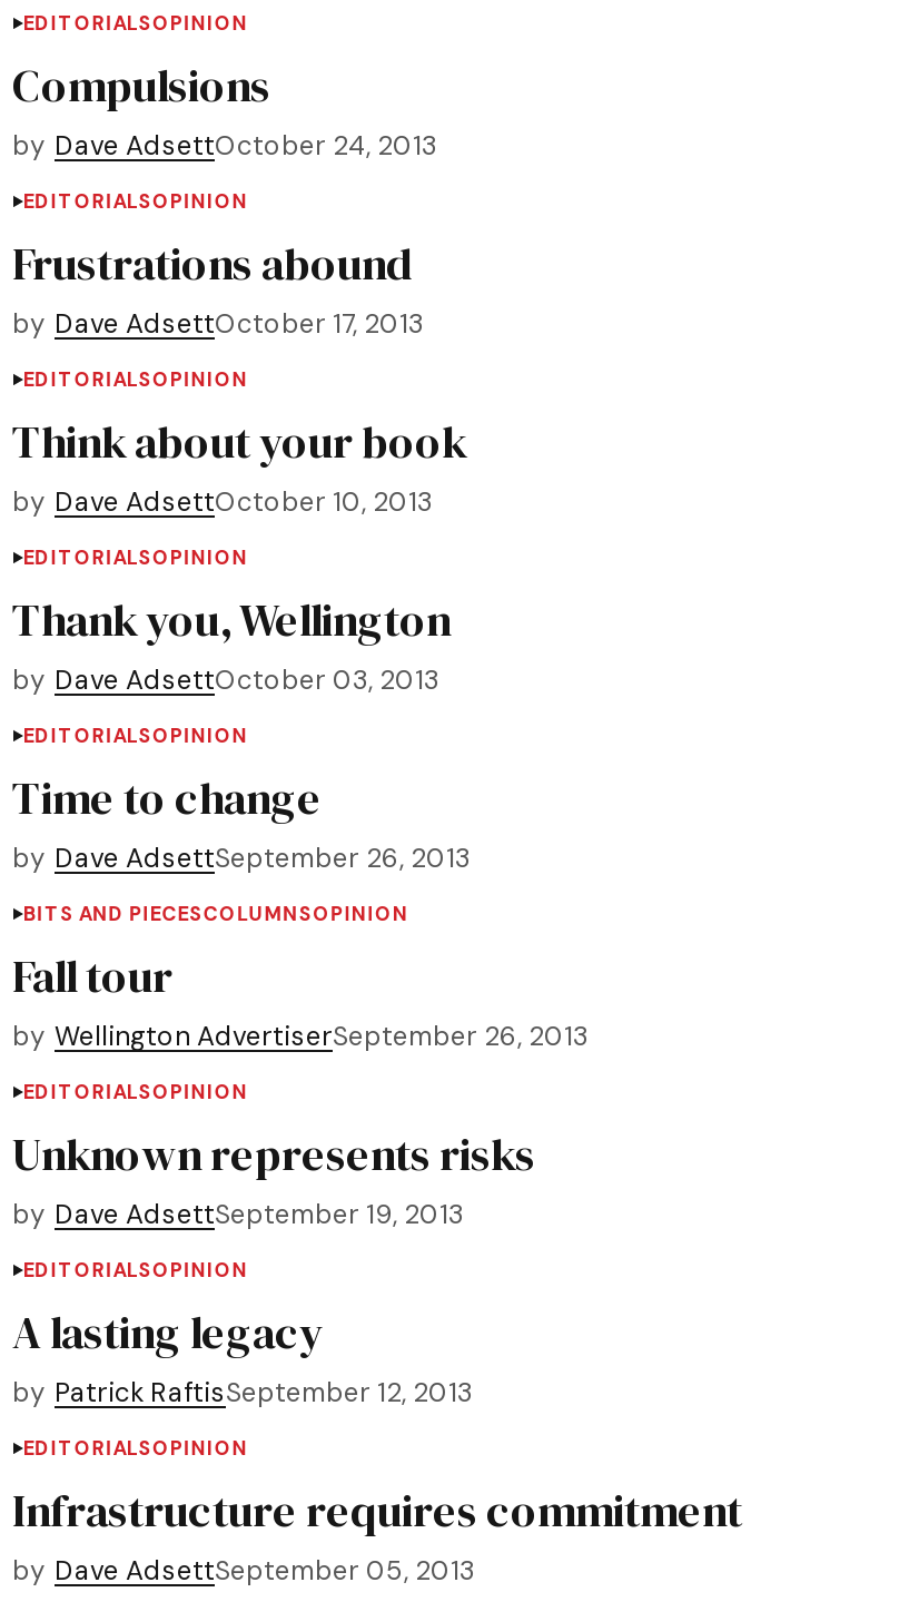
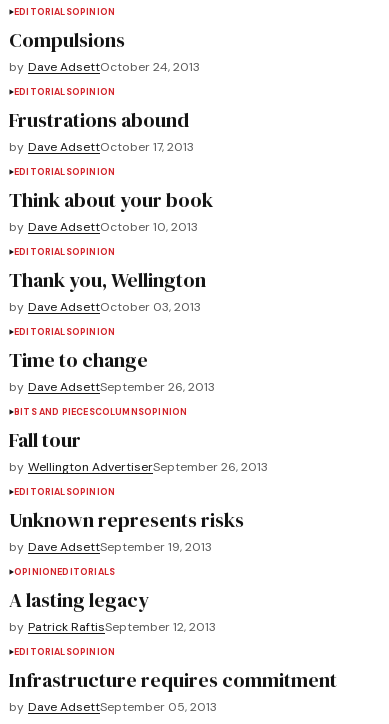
- EDITORIALSOPINION
+ OPINIONEDITORIALS
